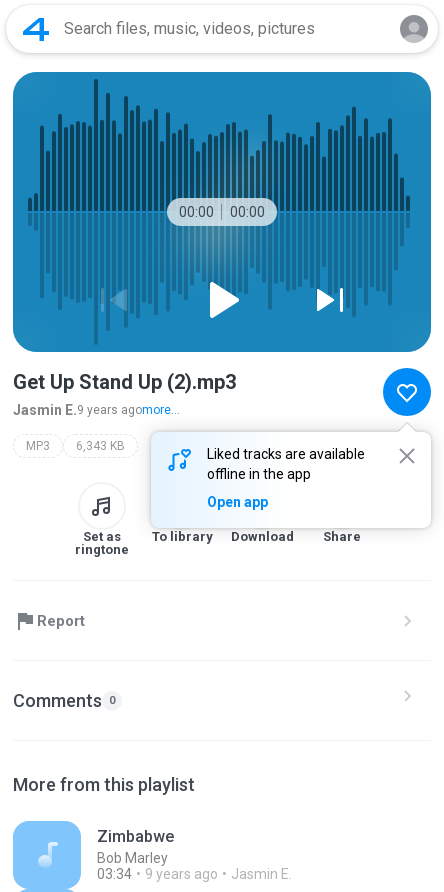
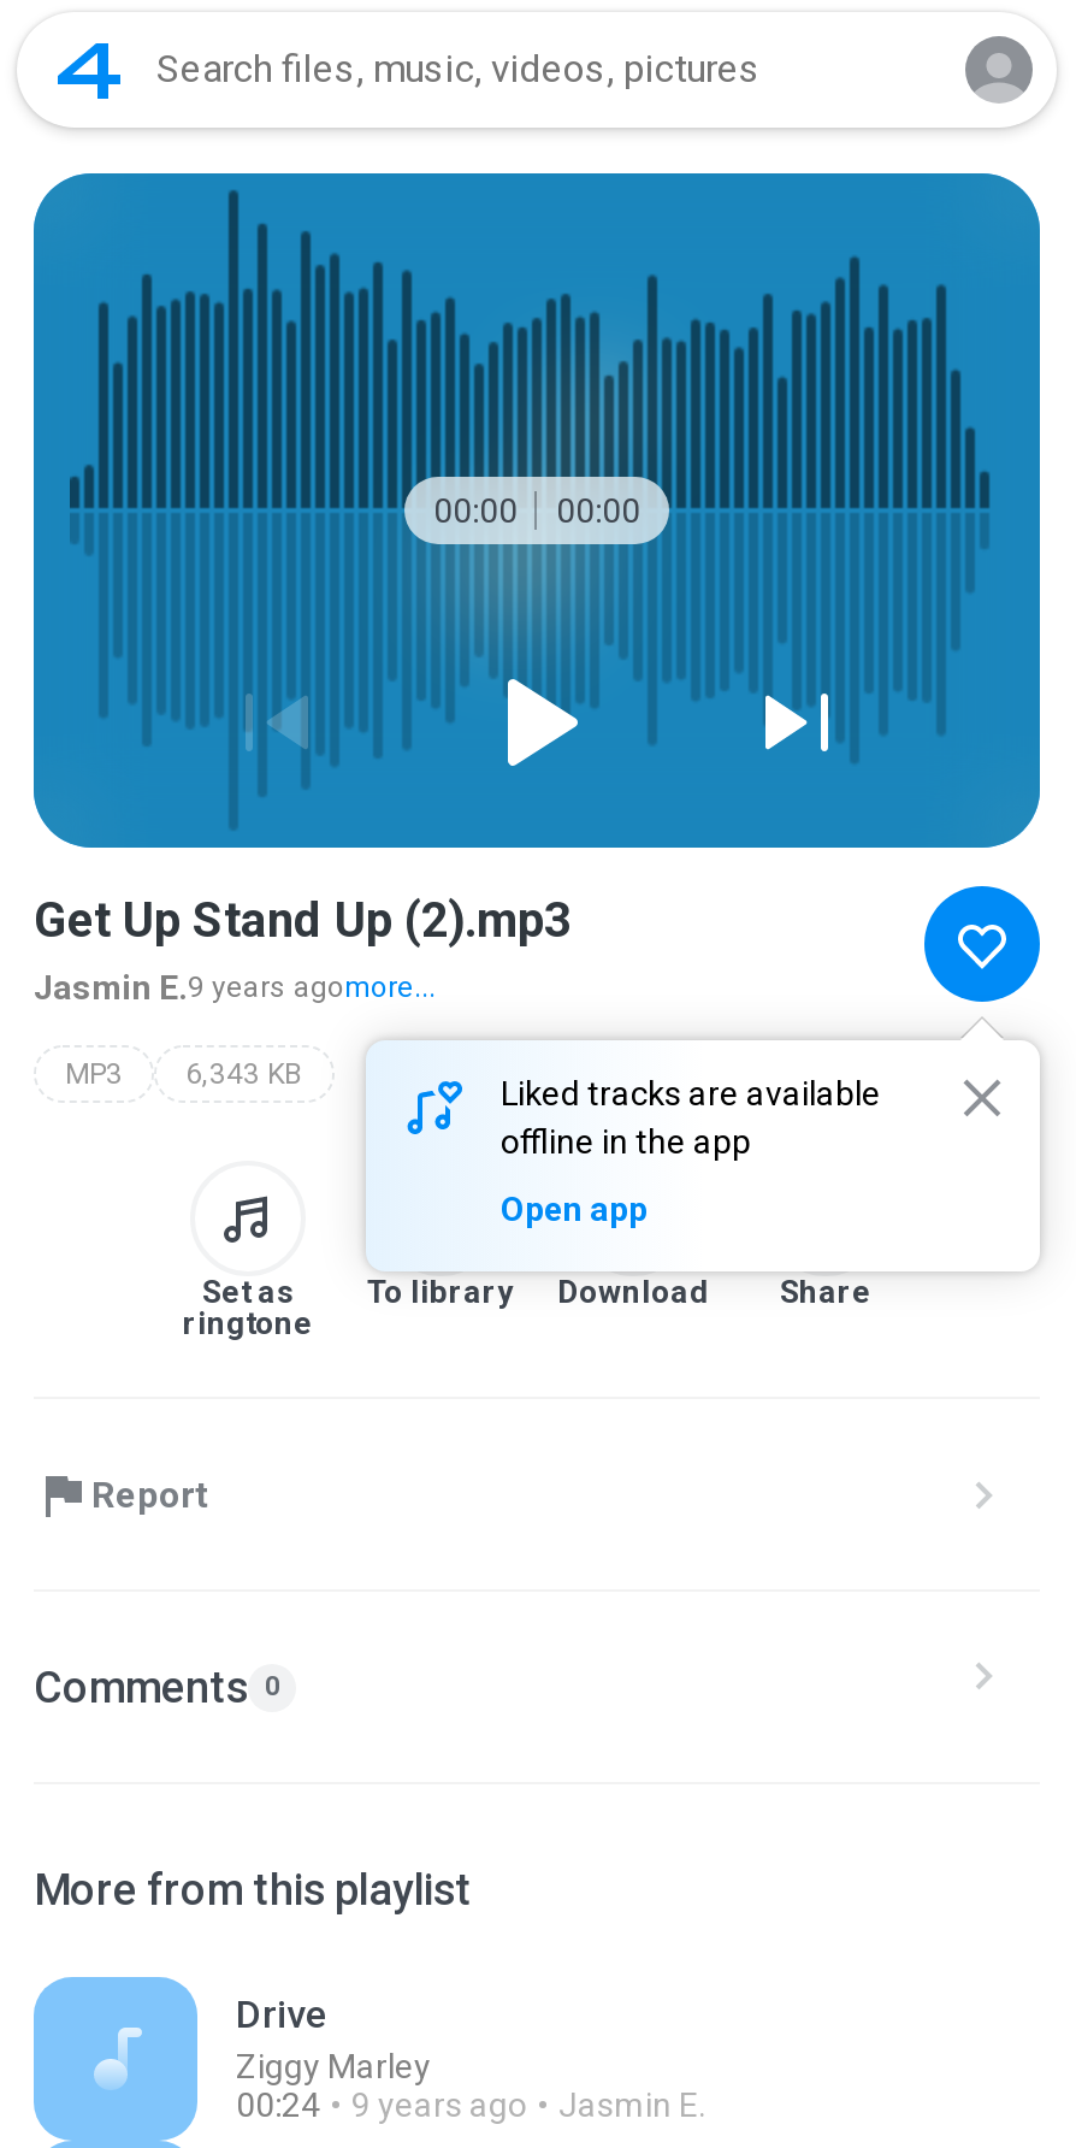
- Zimbabwe
- Bob Marley
- 03:34
+ Drive
+ Ziggy Marley
+ 00:24
